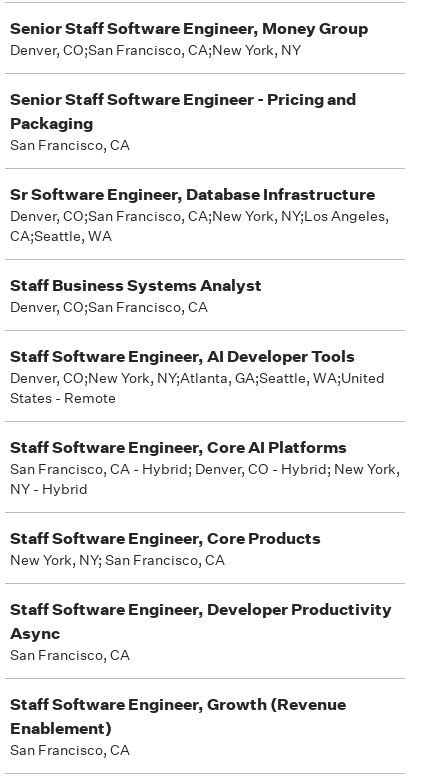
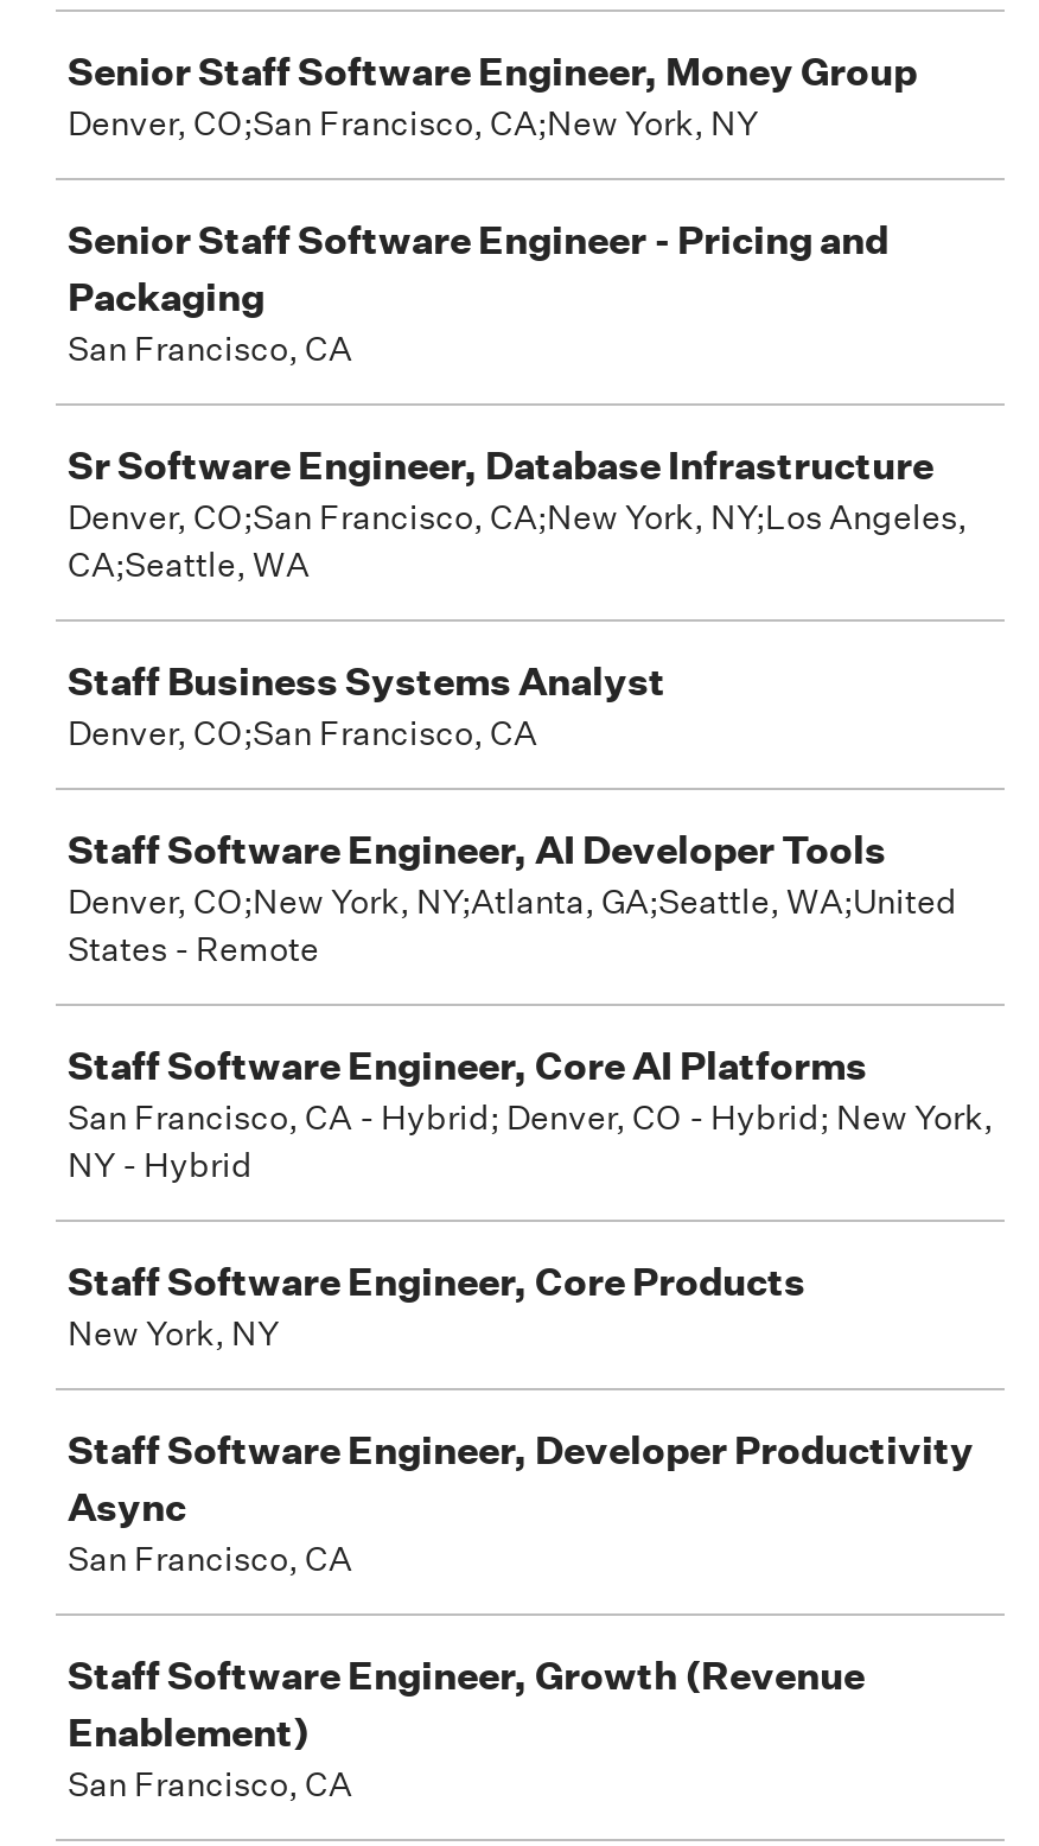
- New York, NY; San Francisco, CA
+ New York, NY
